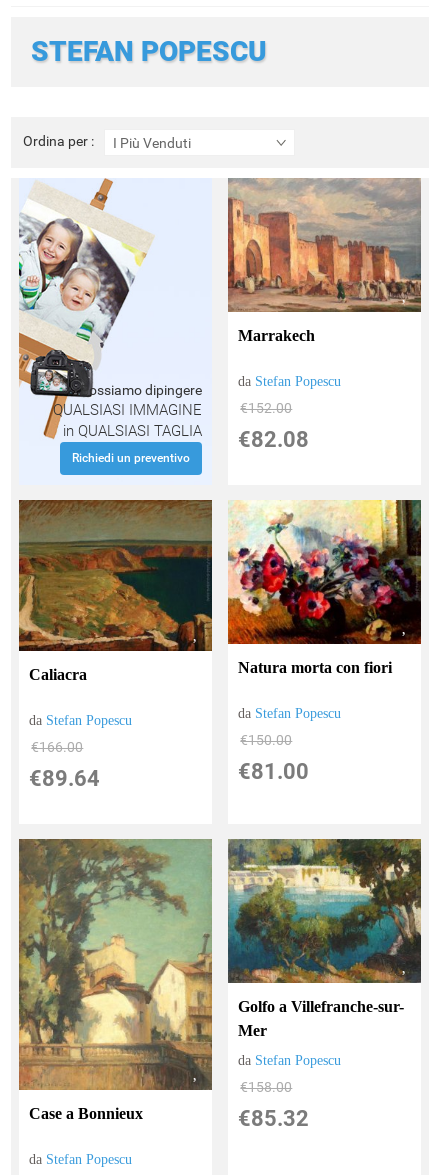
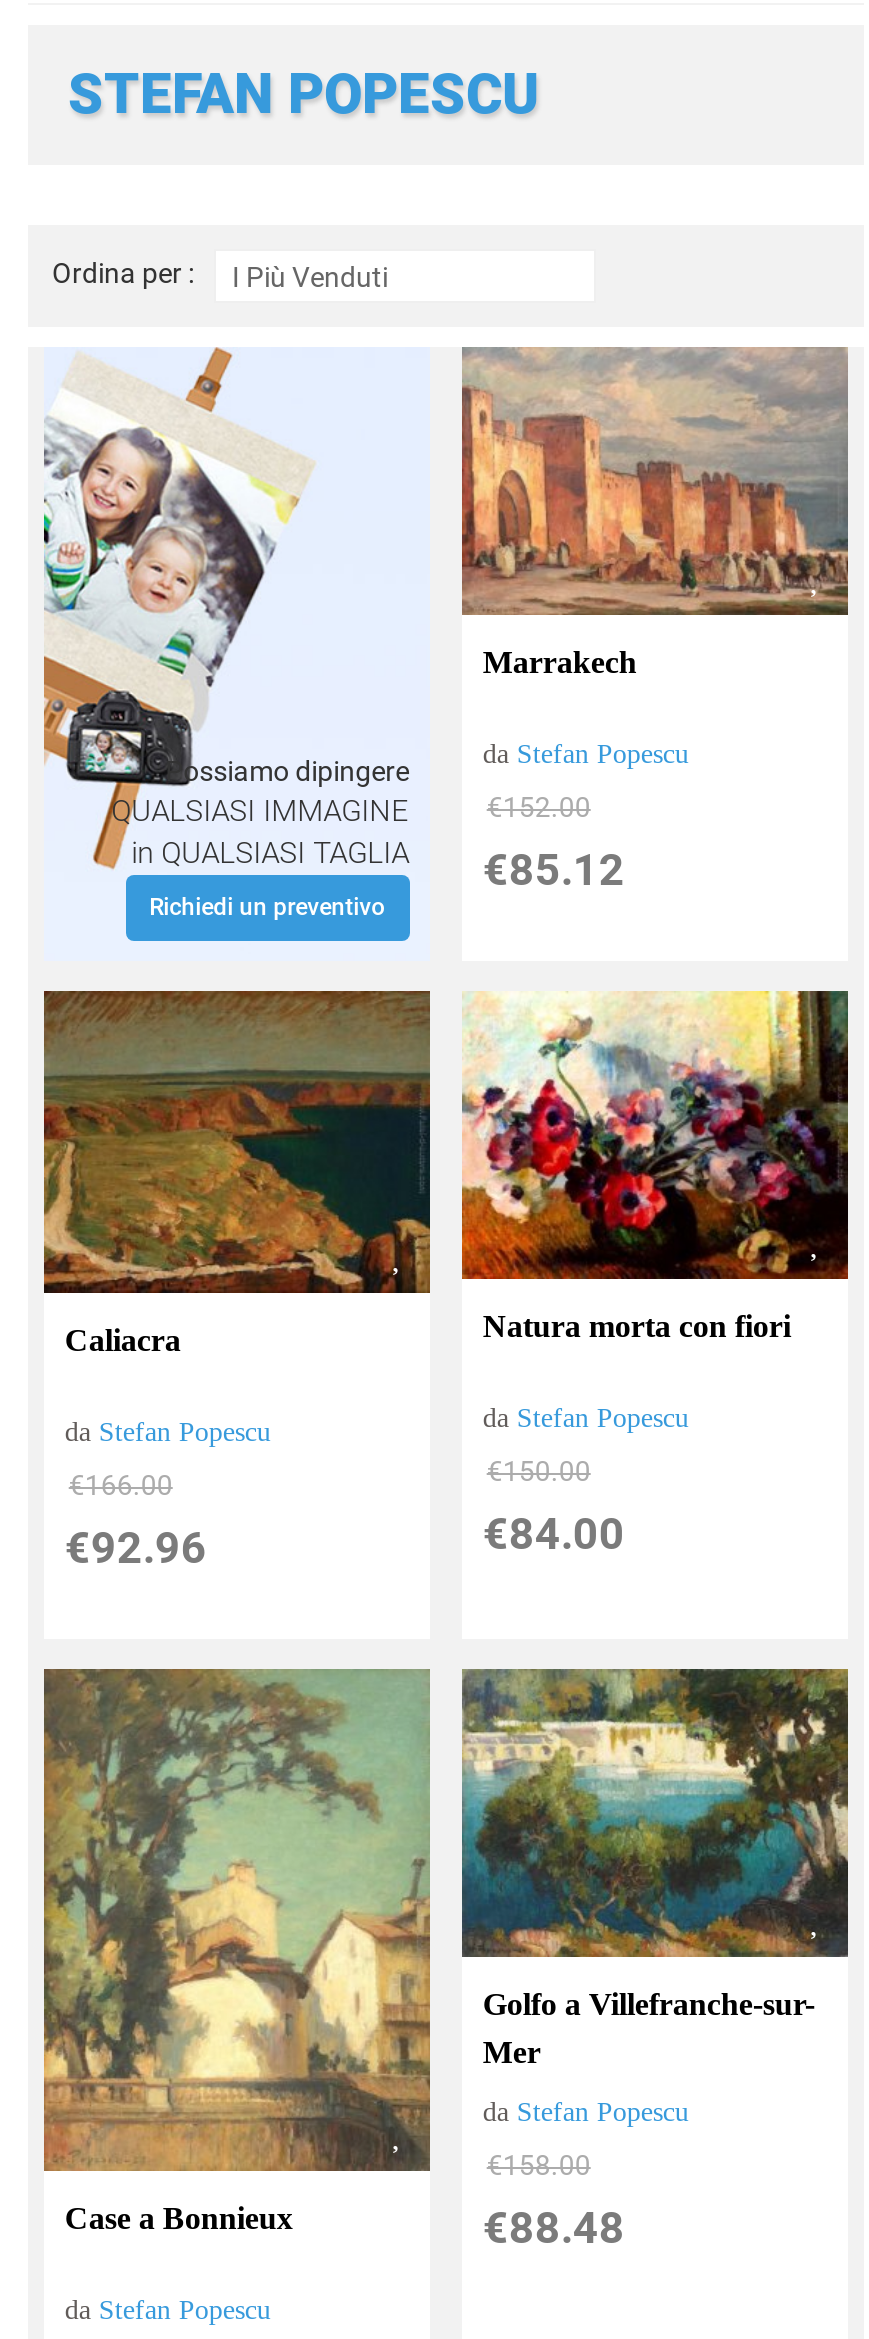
- €82.08
+ €85.12

- €81.00
+ €84.00

- €89.64
+ €92.96

- €85.32
+ €88.48
